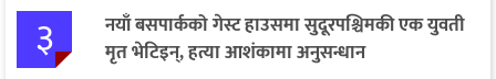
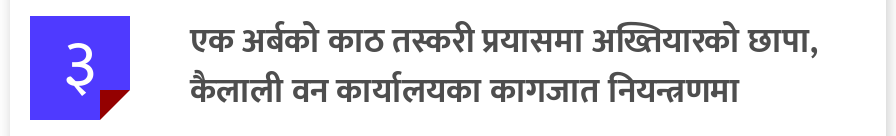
- नयाँ बसपार्कको गेस्ट हाउसमा सुदूरपश्चिमकी एक युवती
- मृत भेटिइन्, हत्या आशंकामा अनुसन्धान
+ एक अर्बको काठ तस्करी प्रयासमा अख्तियारको छापा,
+ कैलाली वन कार्यालयका कागजात नियन्त्रणमा
